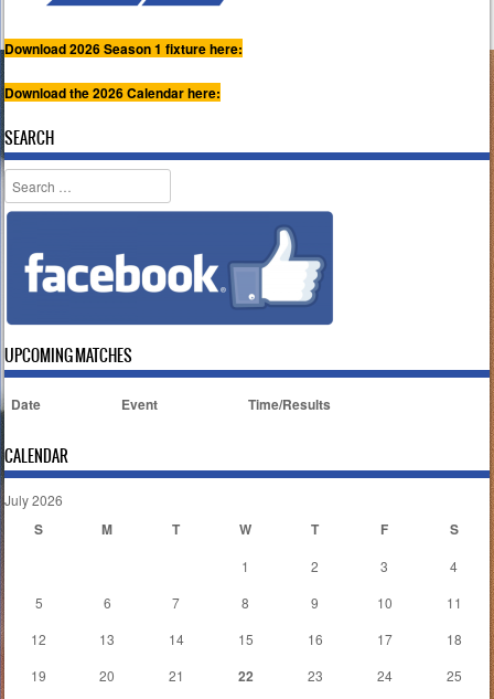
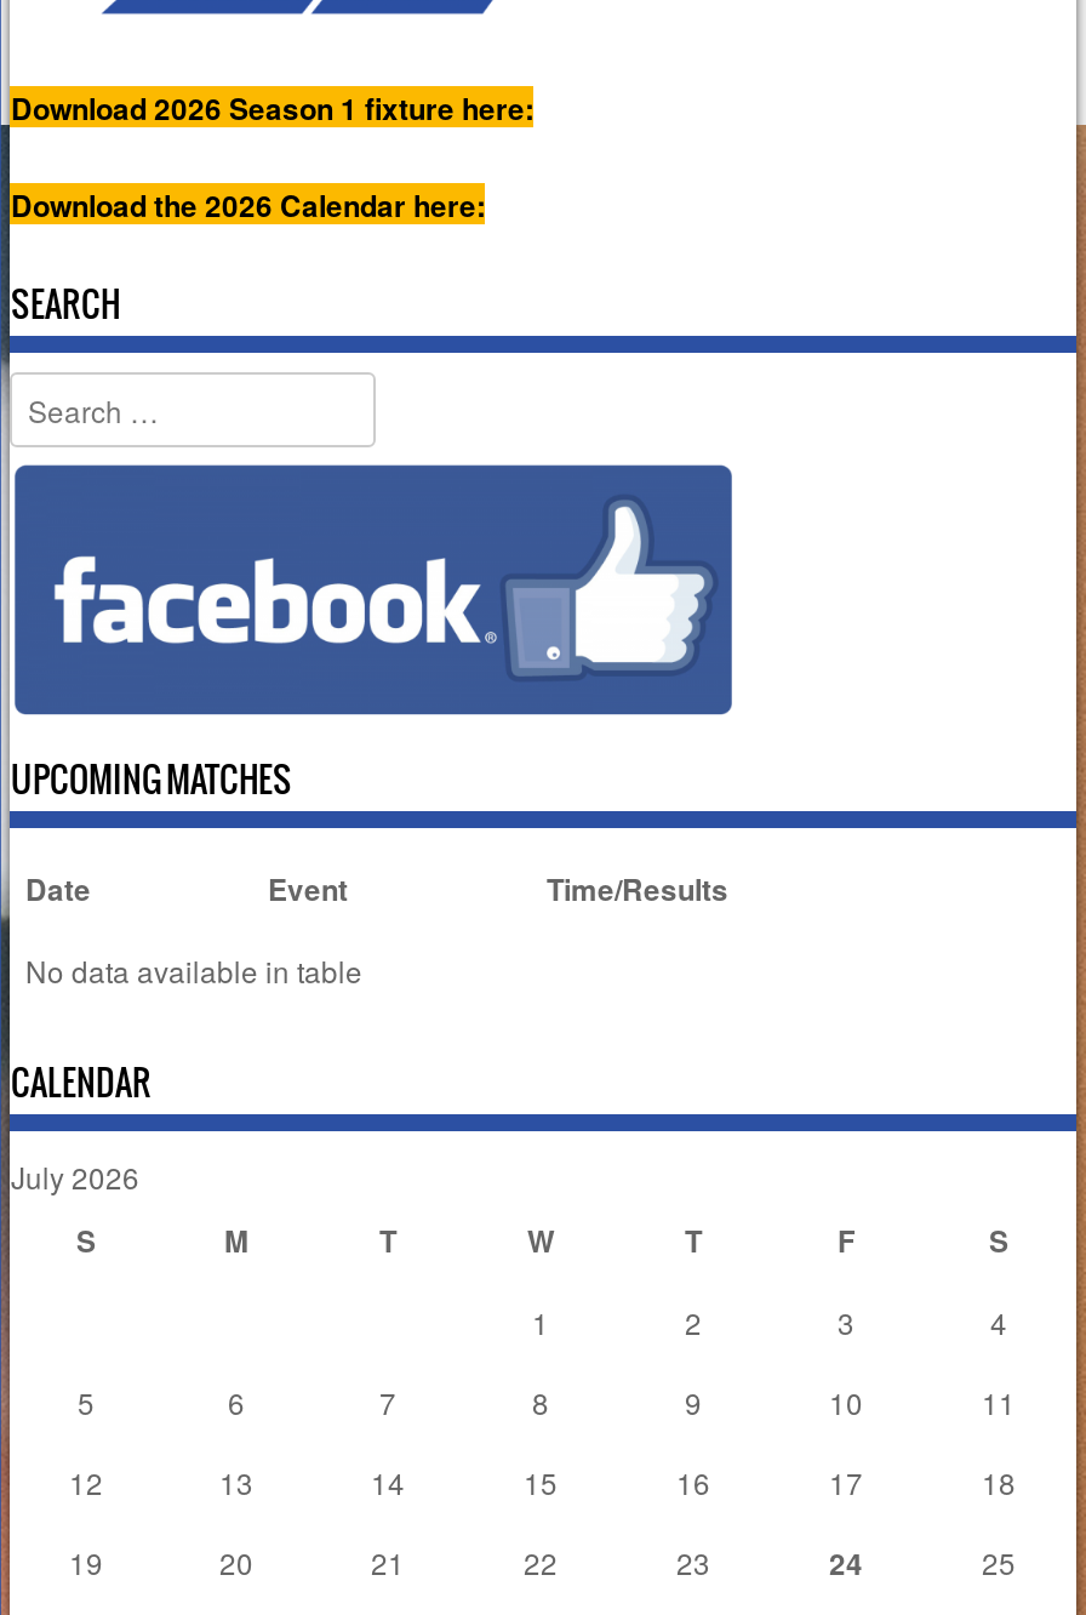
+ No data available in table
